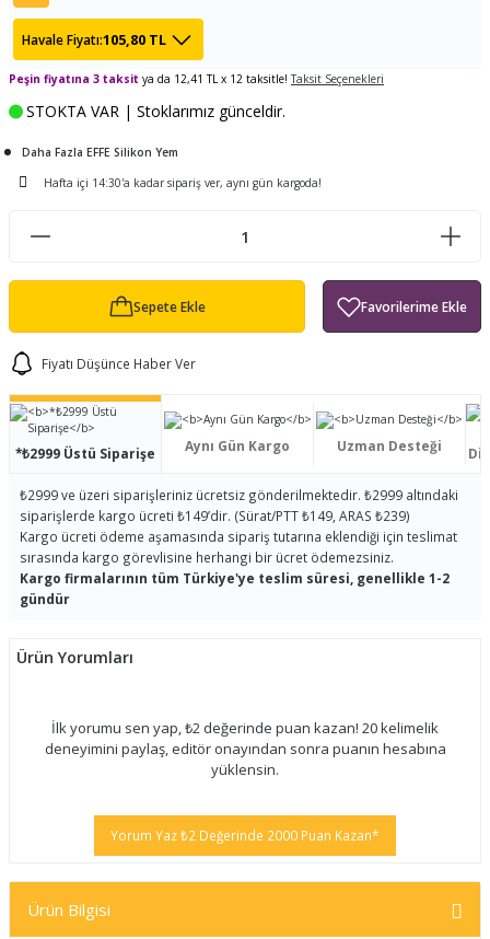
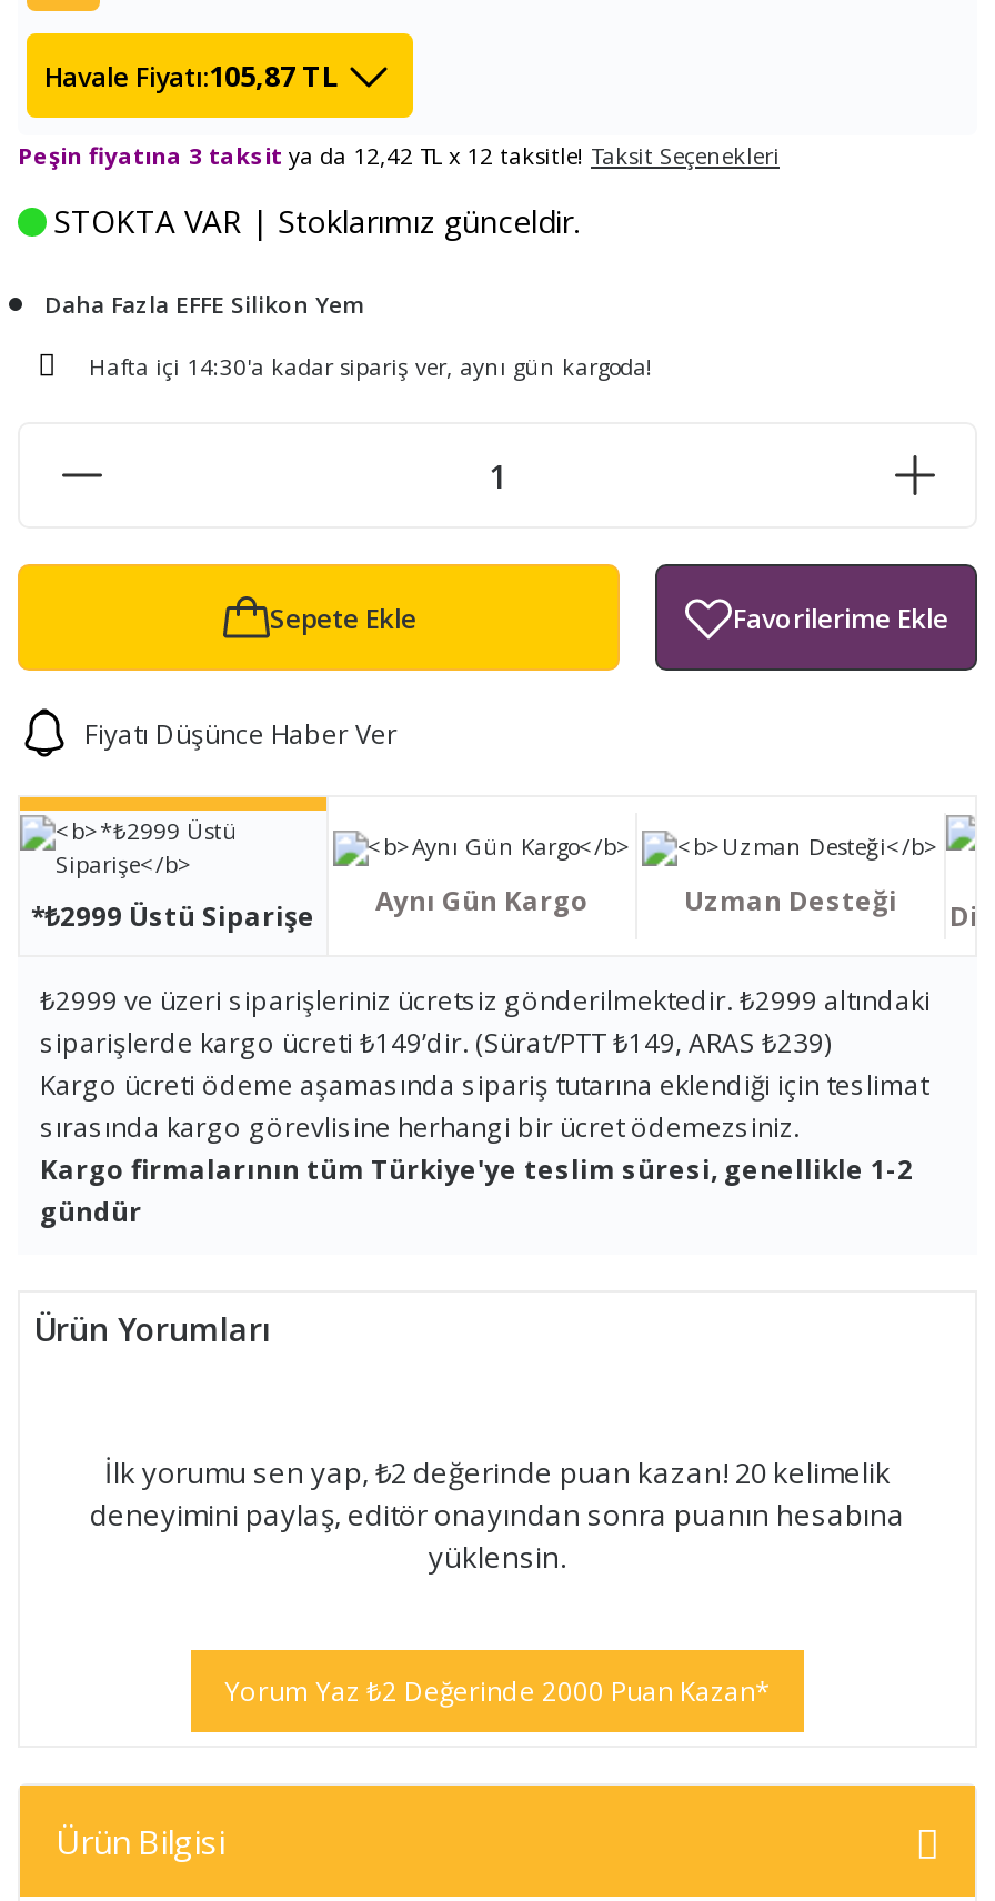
- Havale Fiyatı:105,80 TL
+ Havale Fiyatı:105,87 TL

- Peşin fiyatına 3 taksit ya da 12,41 TL x 12 taksitle! Taksit Seçenekleri
+ Peşin fiyatına 3 taksit ya da 12,42 TL x 12 taksitle! Taksit Seçenekleri
